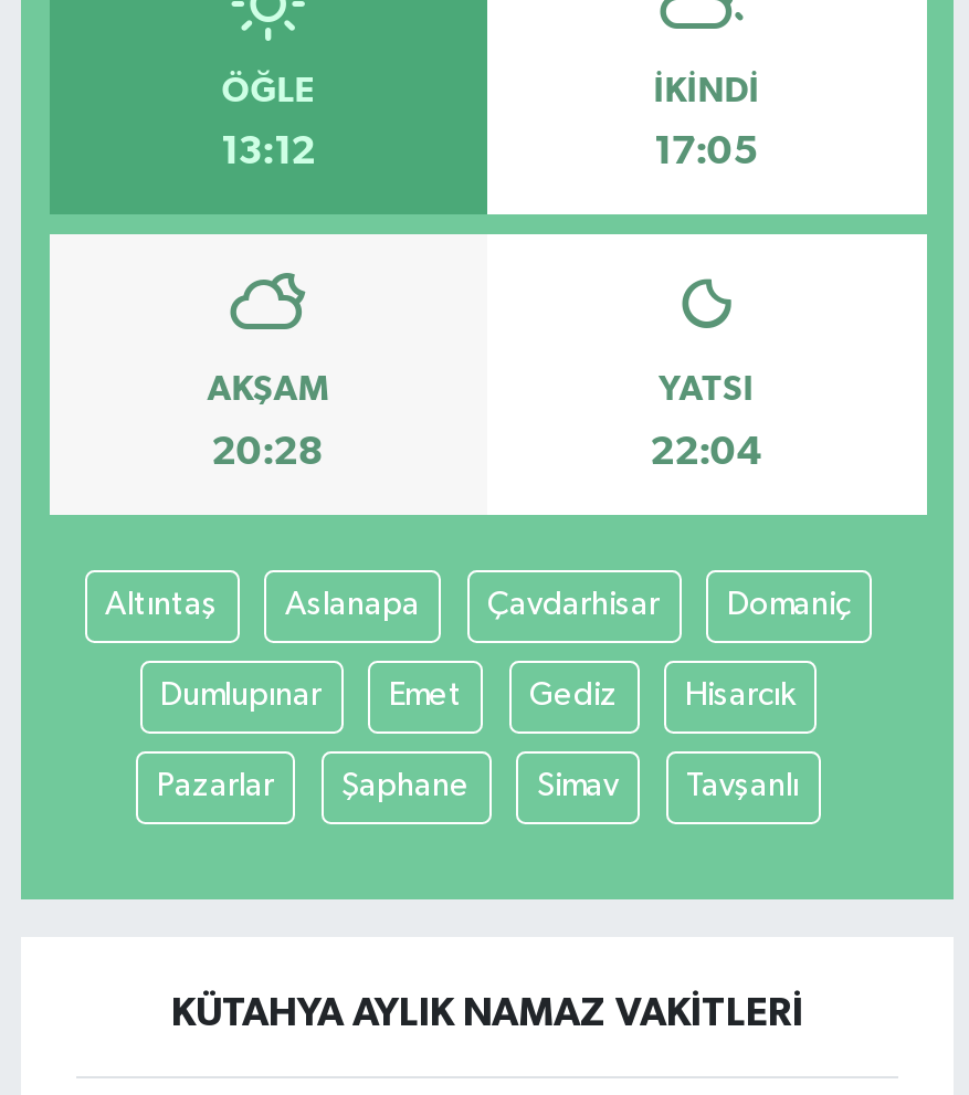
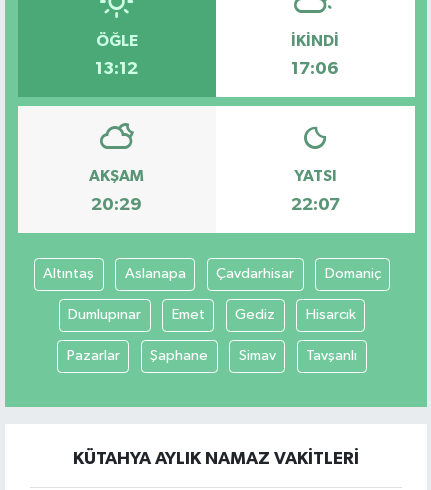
- 17:05
+ 17:06

- 20:28
+ 20:29

- 22:04
+ 22:07
